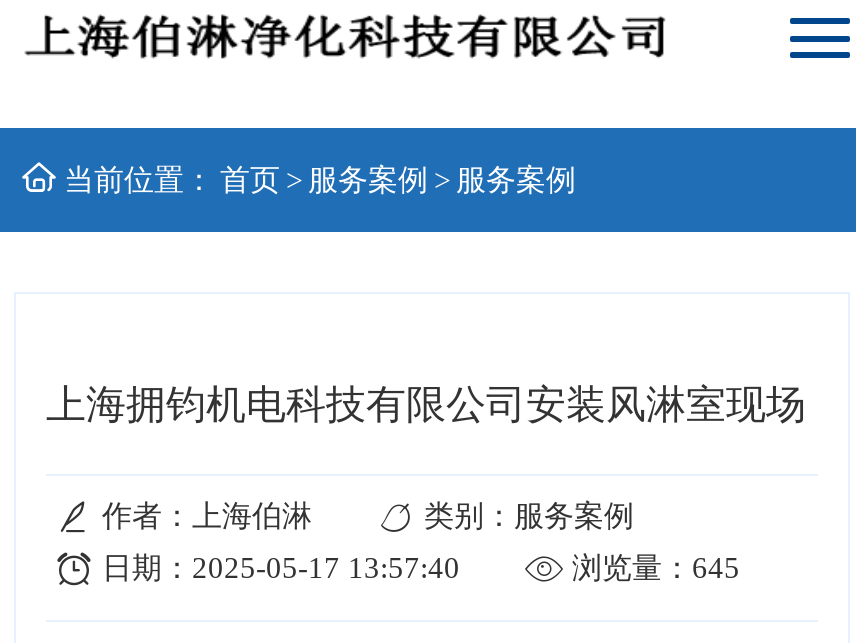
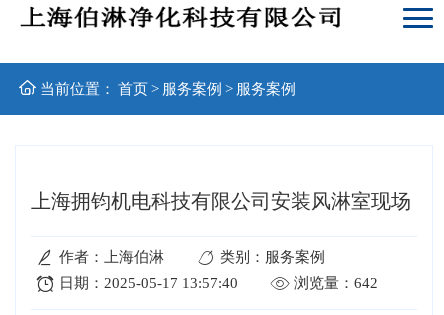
- 浏览量：645
+ 浏览量：642
